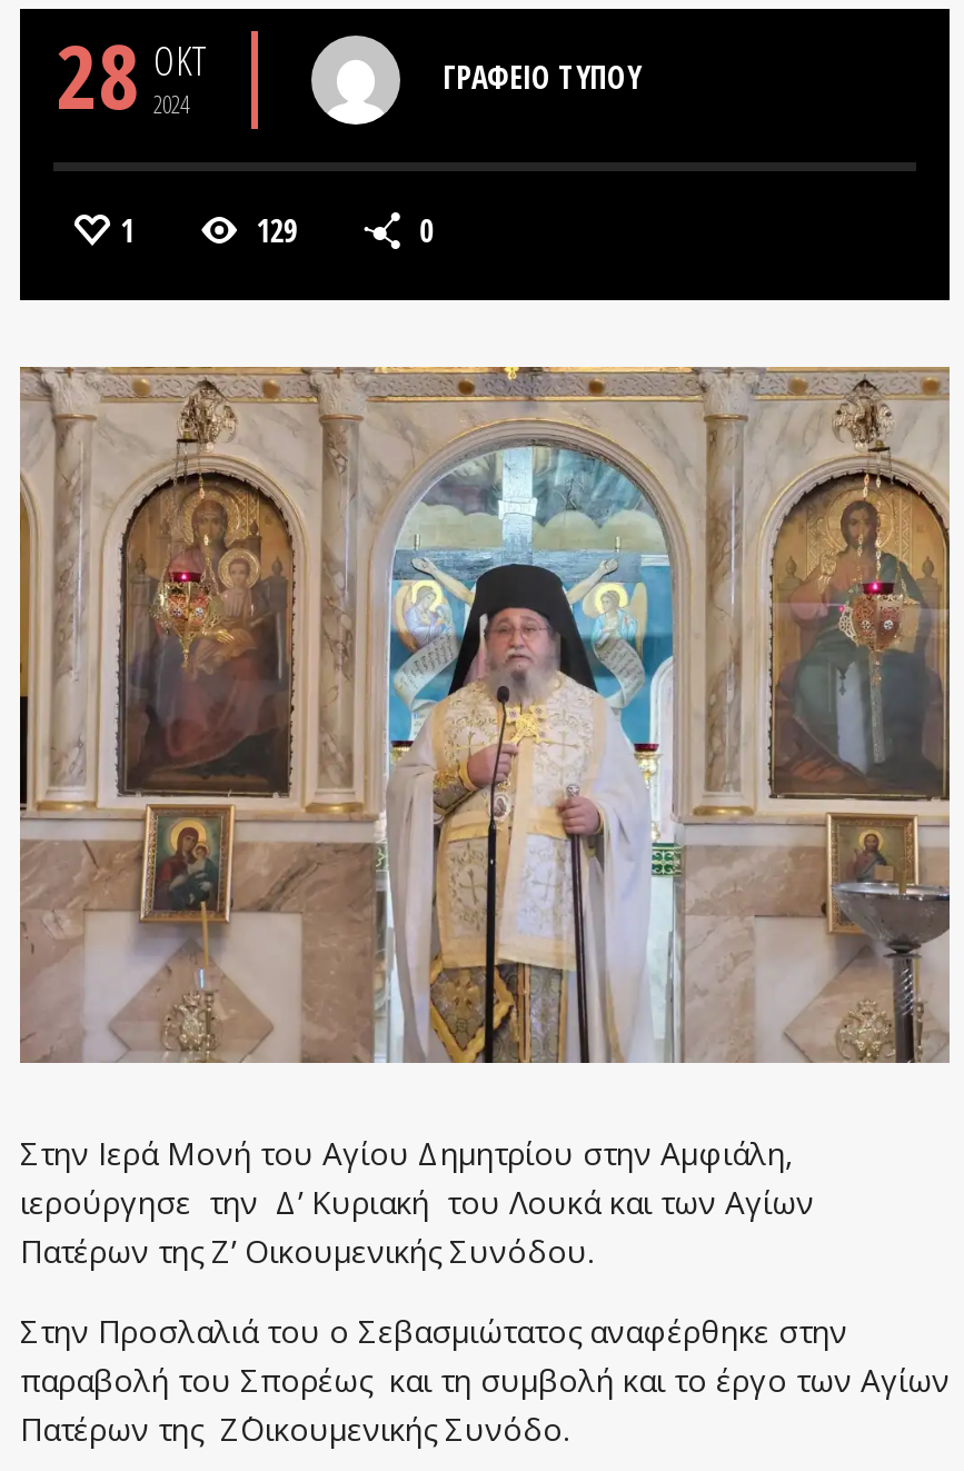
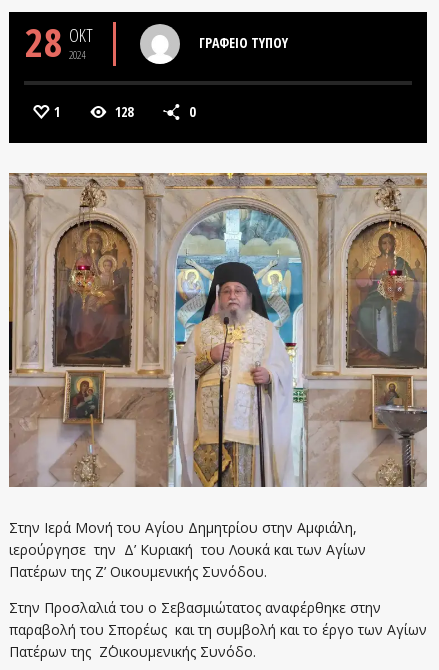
- 129
+ 128
